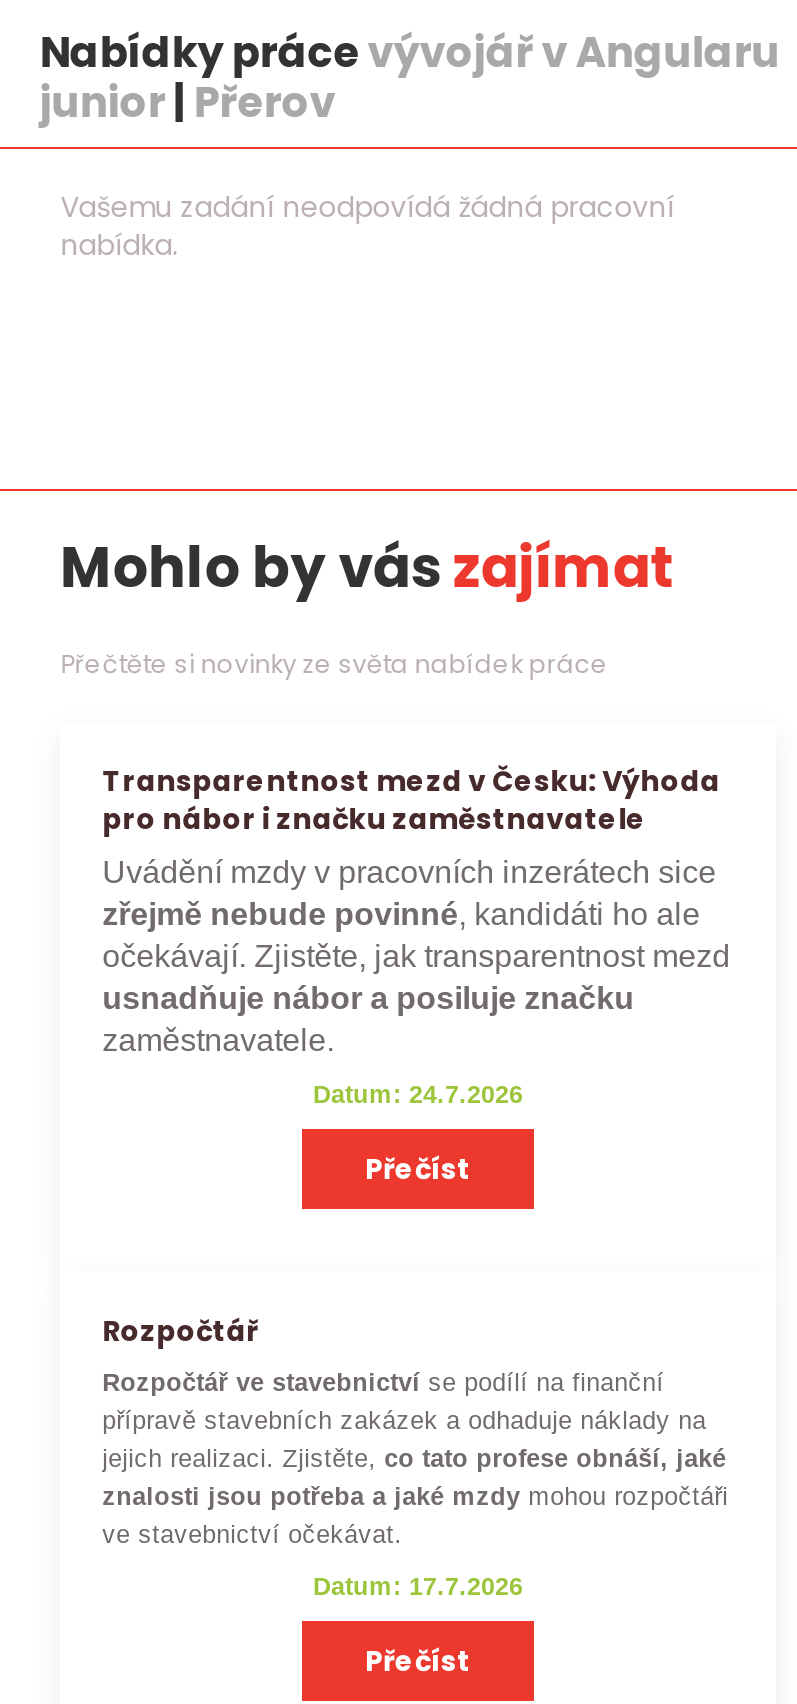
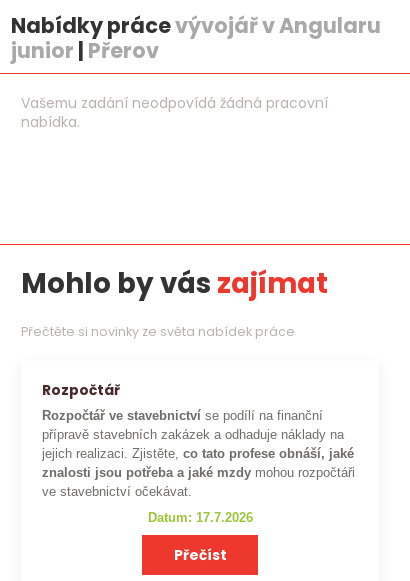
- Transparentnost mezd v Česku: Výhoda
- pro nábor i značku zaměstnavatele
- Uvádění mzdy v pracovních inzerátech sice
- zřejmě nebude povinné, kandidáti ho ale
- očekávají. Zjistěte, jak transparentnost mezd
- usnadňuje nábor a posiluje značku
- zaměstnavatele.
- Datum: 24.7.2026
- Přečíst
